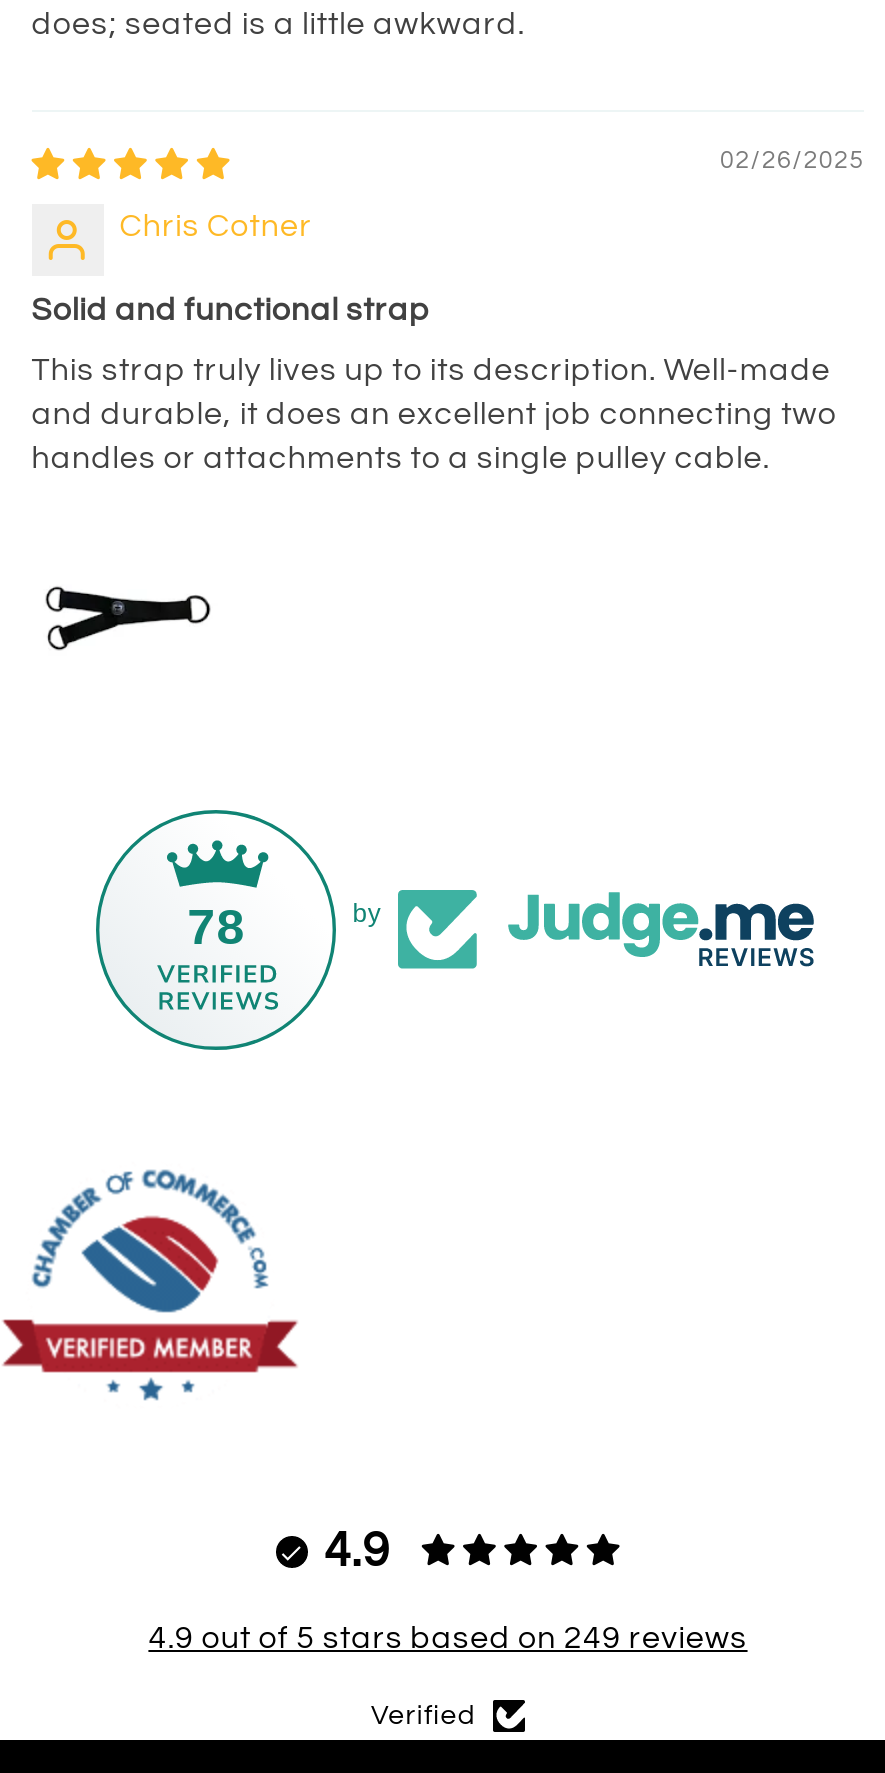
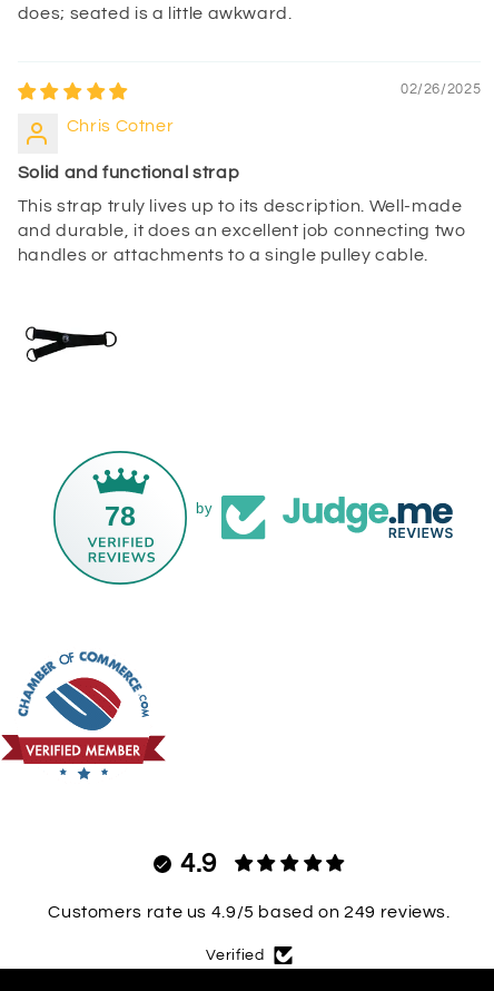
- 4.9 out of 5 stars based on 249 reviews
+ Customers rate us 4.9/5 based on 249 reviews.
